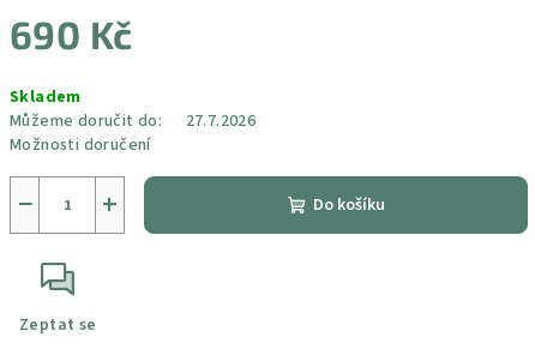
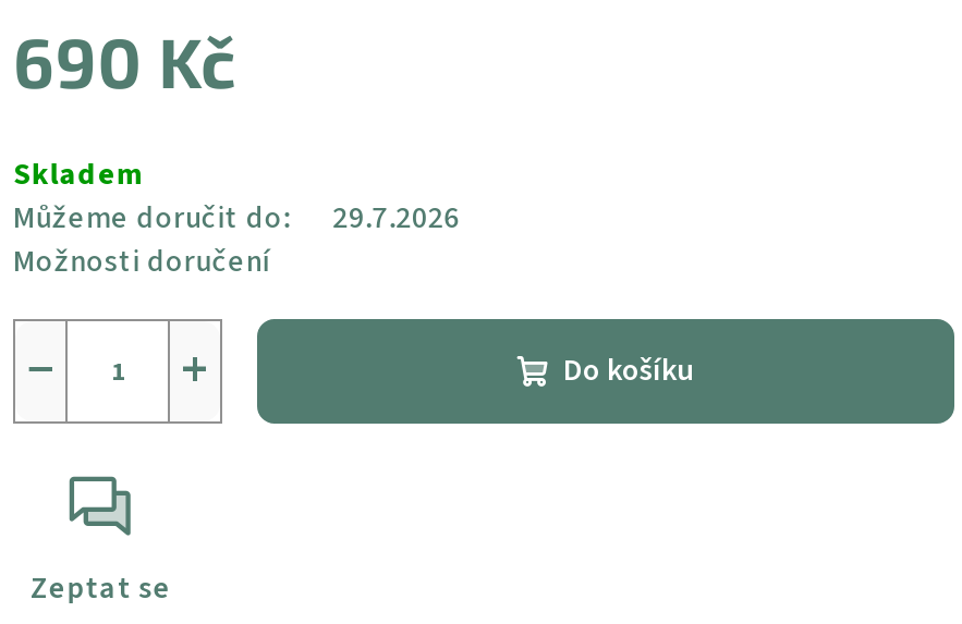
- Můžeme doručit do: 27.7.2026
+ Můžeme doručit do: 29.7.2026
